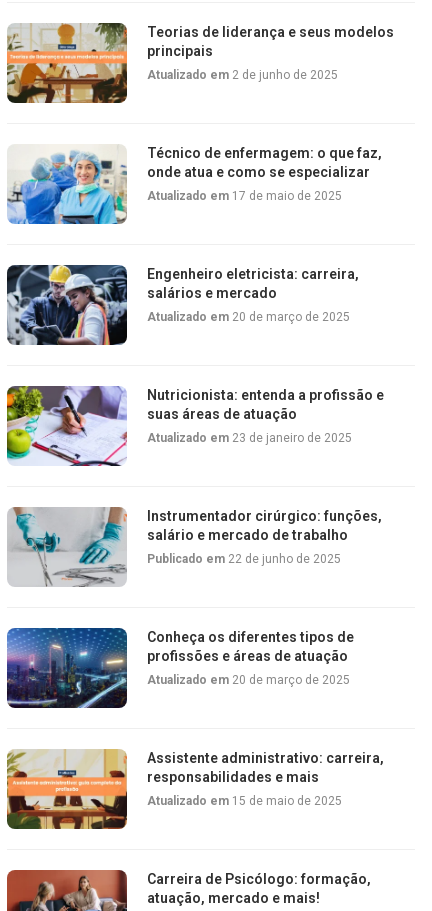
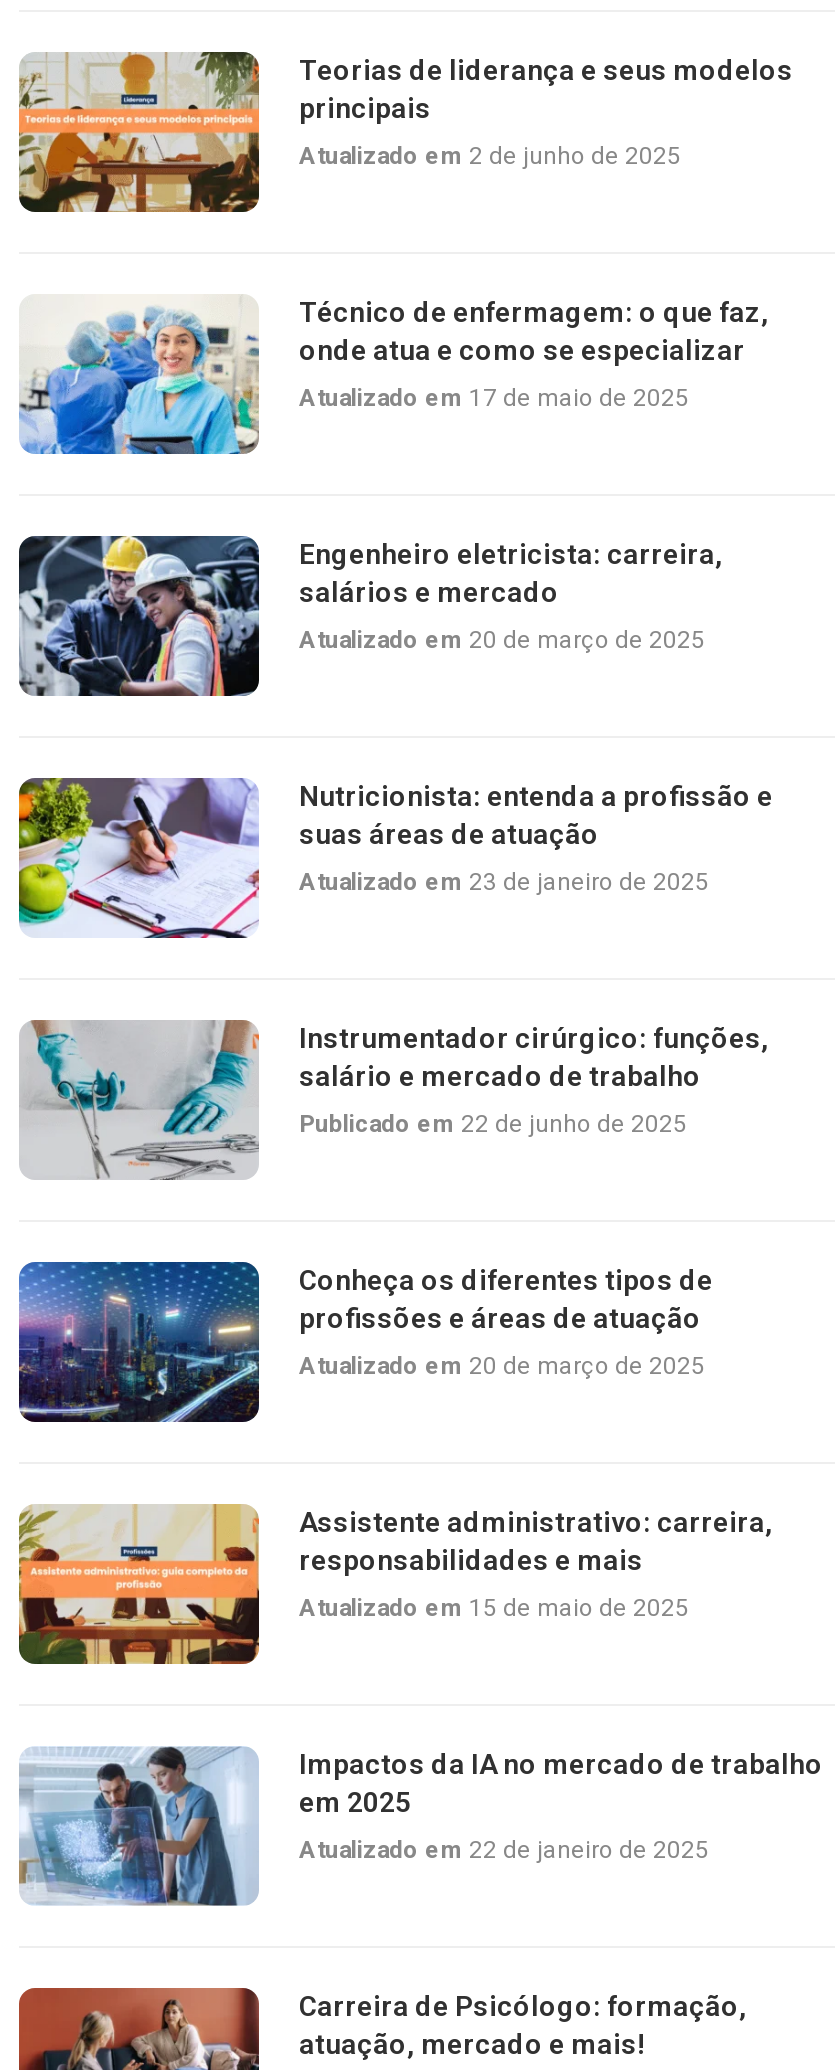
+ [image]
+ Impactos da IA no mercado de trabalho
+ em 2025
+ Atualizado em 22 de janeiro de 2025
